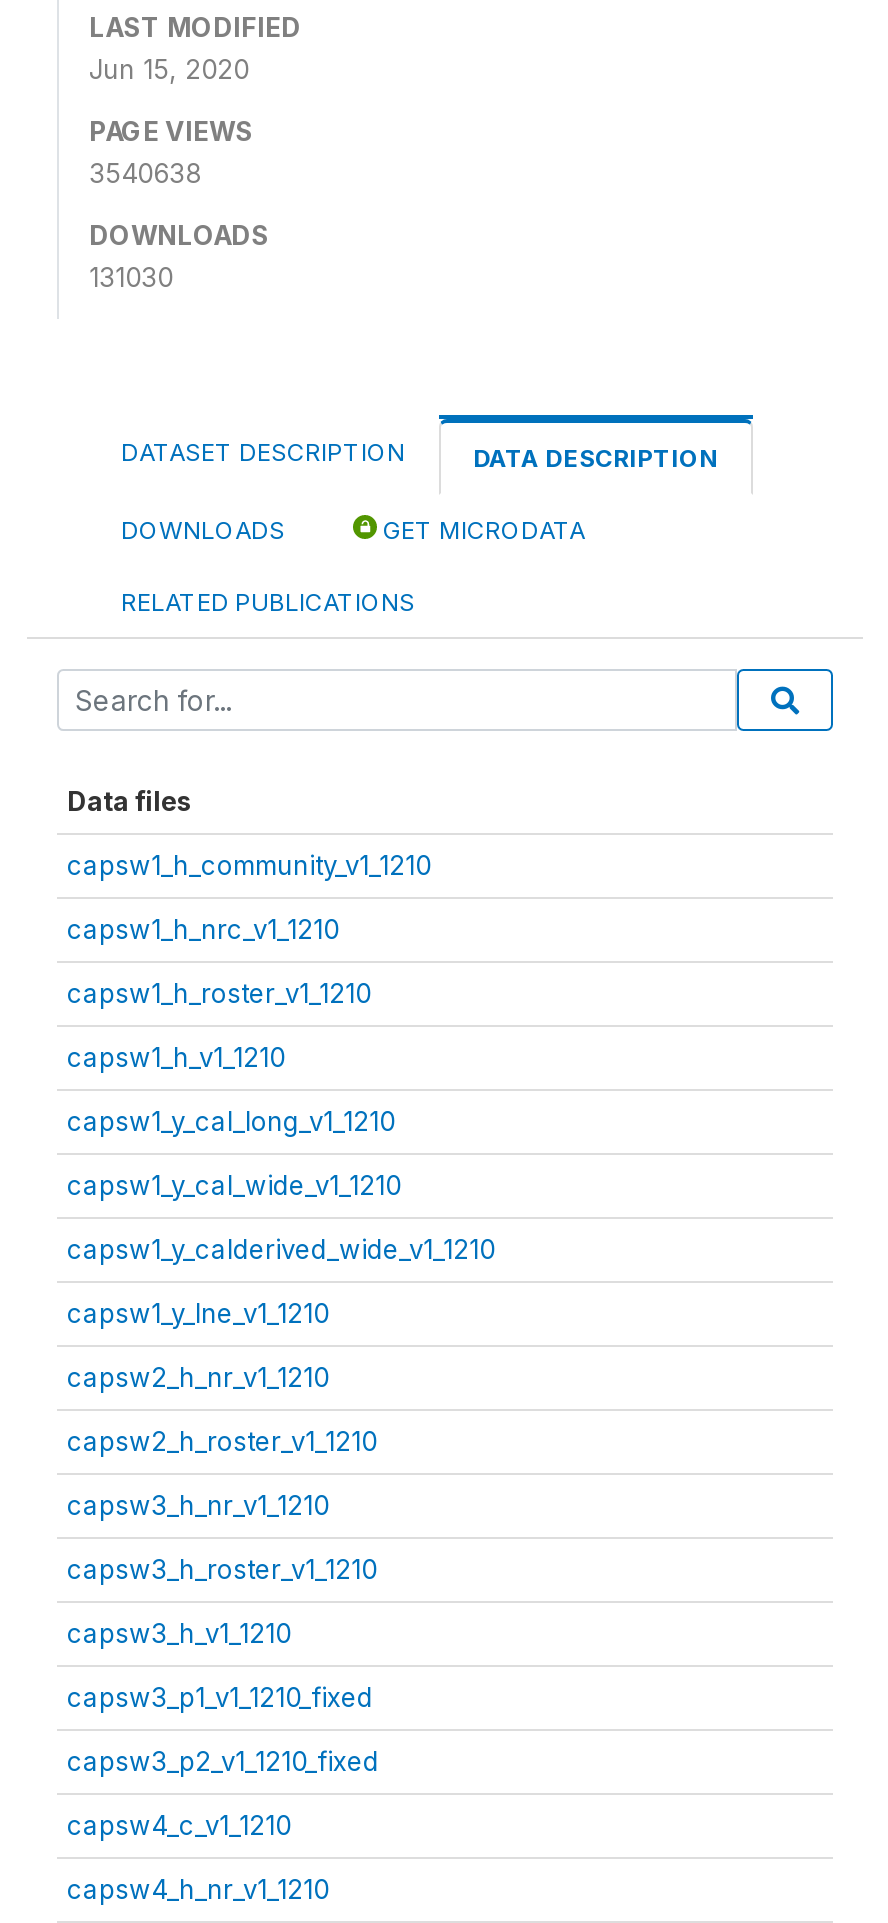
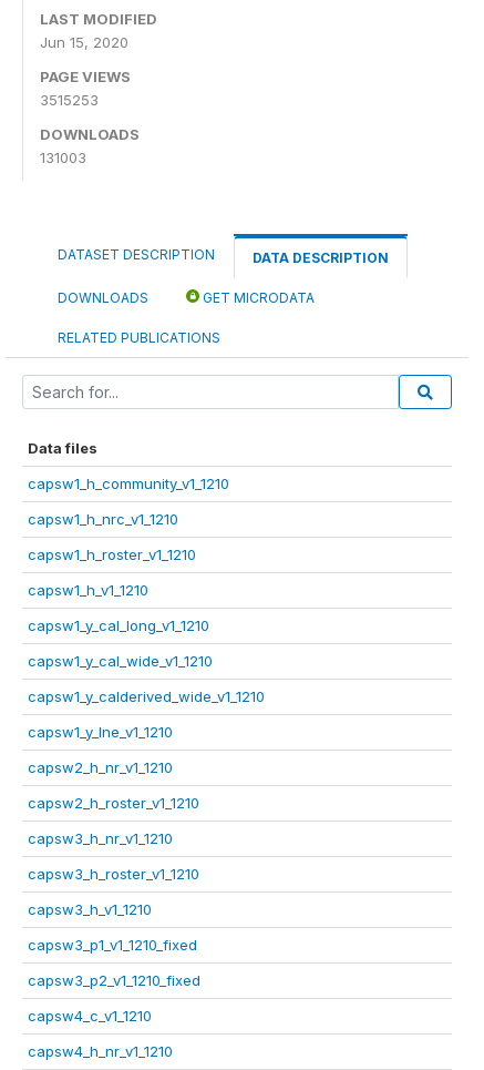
- 3540638
+ 3515253

- 131030
+ 131003
